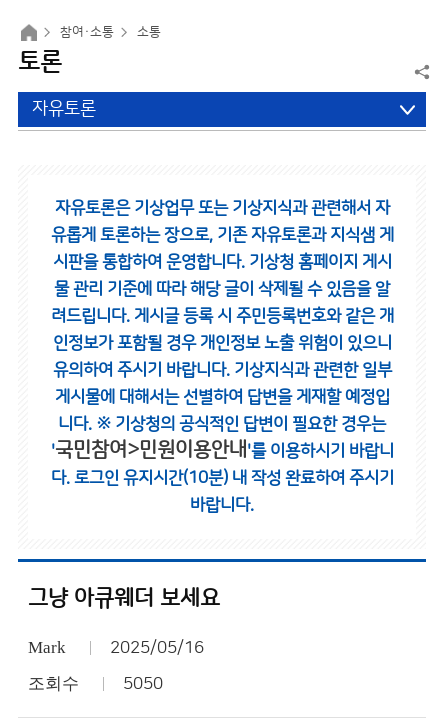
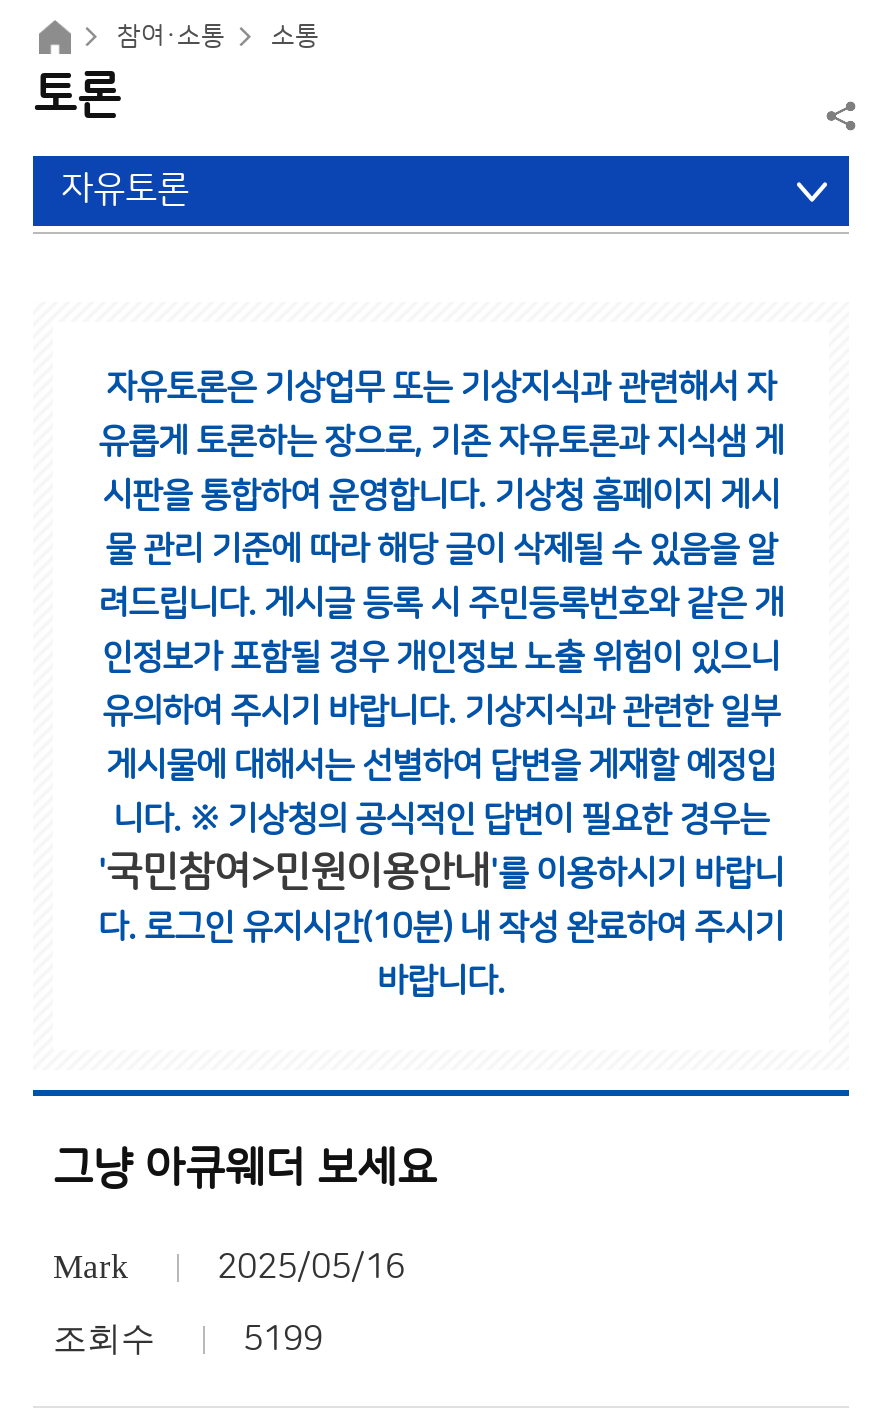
- 5050
+ 5199
